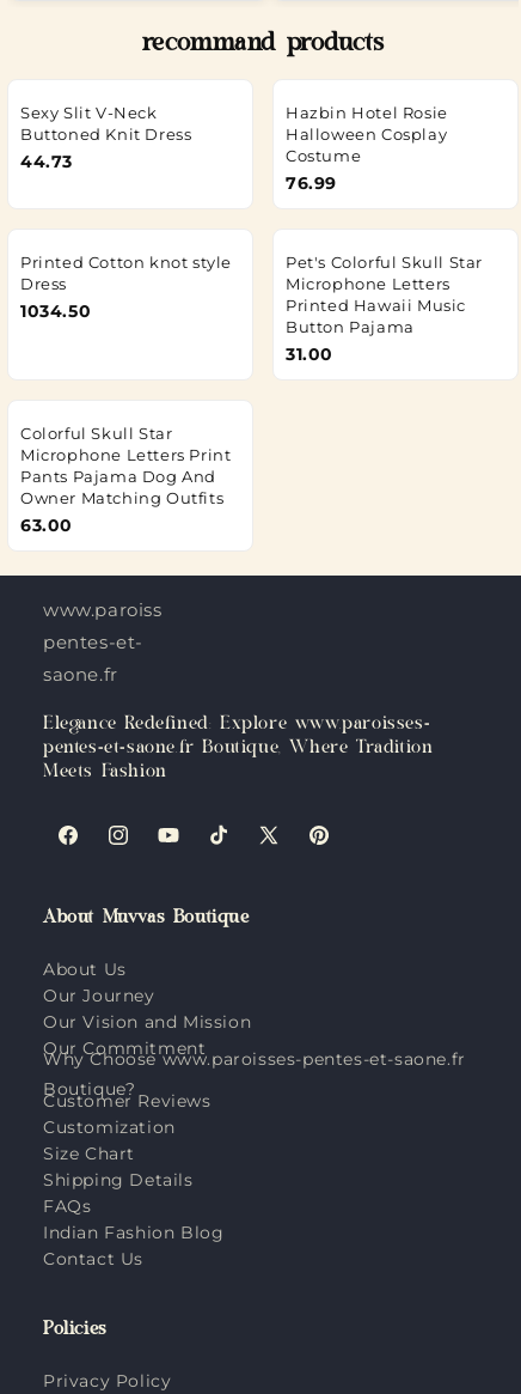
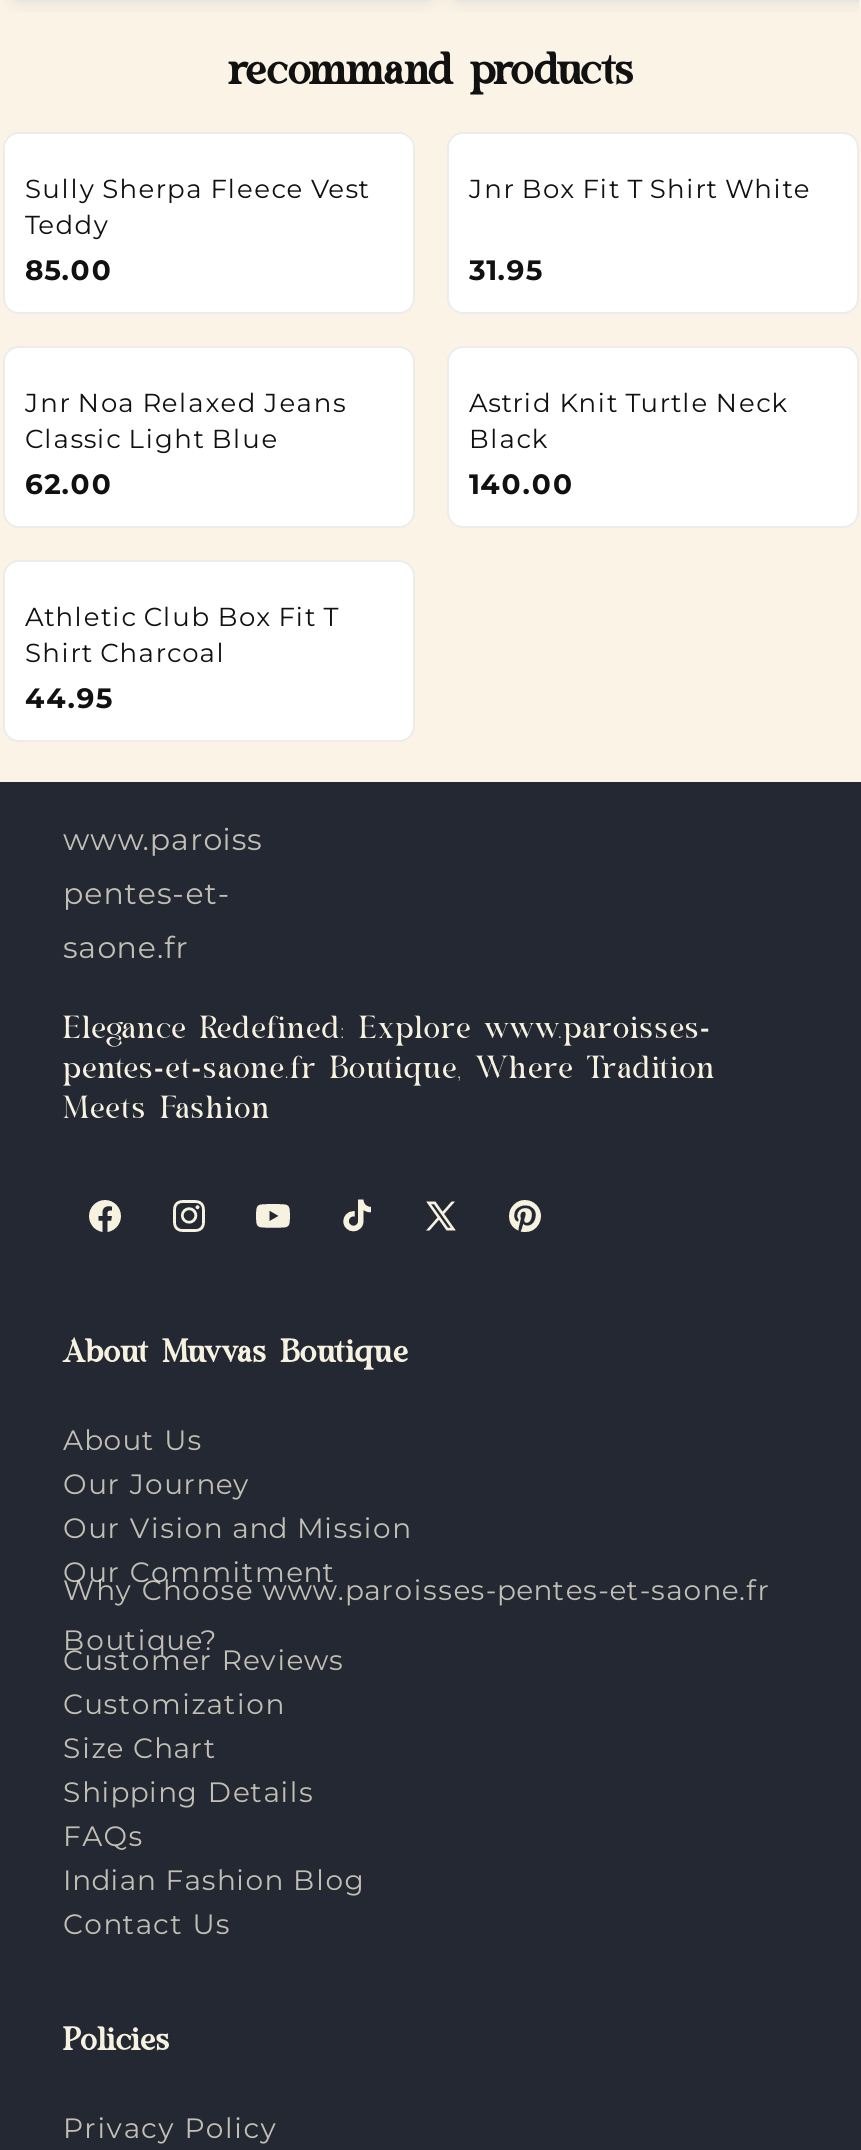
- Sexy Slit V-Neck
- Buttoned Knit Dress
- 44.73
+ Sully Sherpa Fleece Vest
+ Teddy
+ 85.00

- Hazbin Hotel Rosie
- Halloween Cosplay
- Costume
- 76.99
+ Jnr Box Fit T Shirt White
+ 31.95

- Printed Cotton knot style
- Dress
- 1034.50
+ Jnr Noa Relaxed Jeans
+ Classic Light Blue
+ 62.00

- Pet's Colorful Skull Star
- Microphone Letters
- Printed Hawaii Music
- Button Pajama
- 31.00
+ Astrid Knit Turtle Neck
+ Black
+ 140.00

- Colorful Skull Star
- Microphone Letters Print
- Pants Pajama Dog And
- Owner Matching Outfits
- 63.00
+ Athletic Club Box Fit T
+ Shirt Charcoal
+ 44.95
